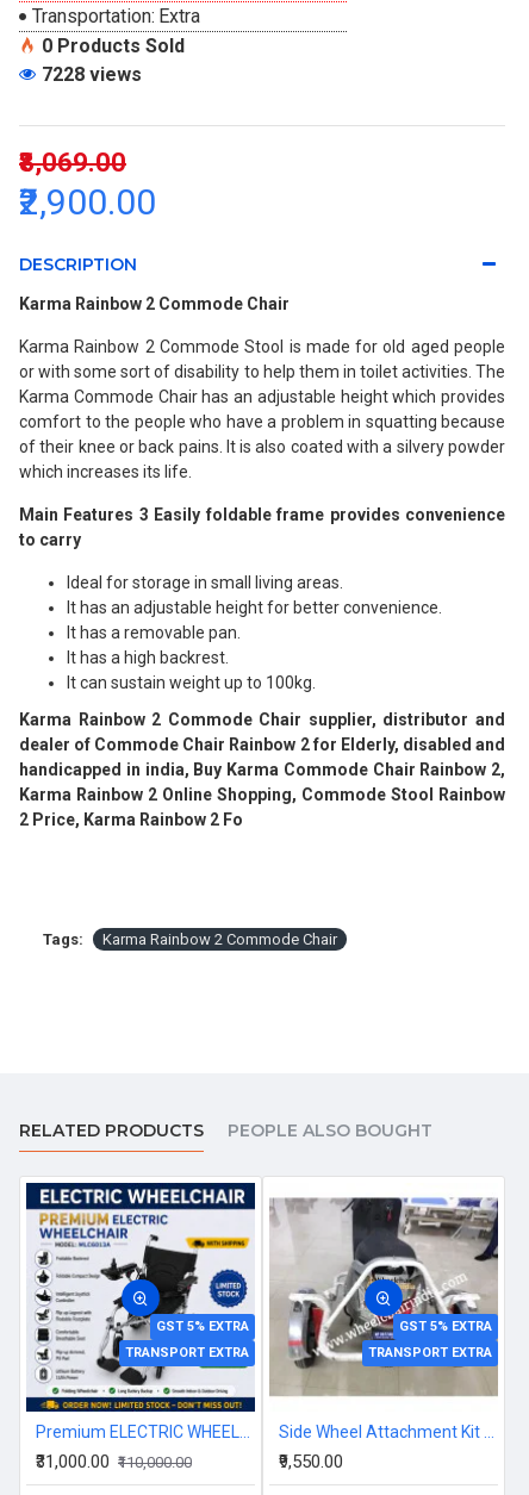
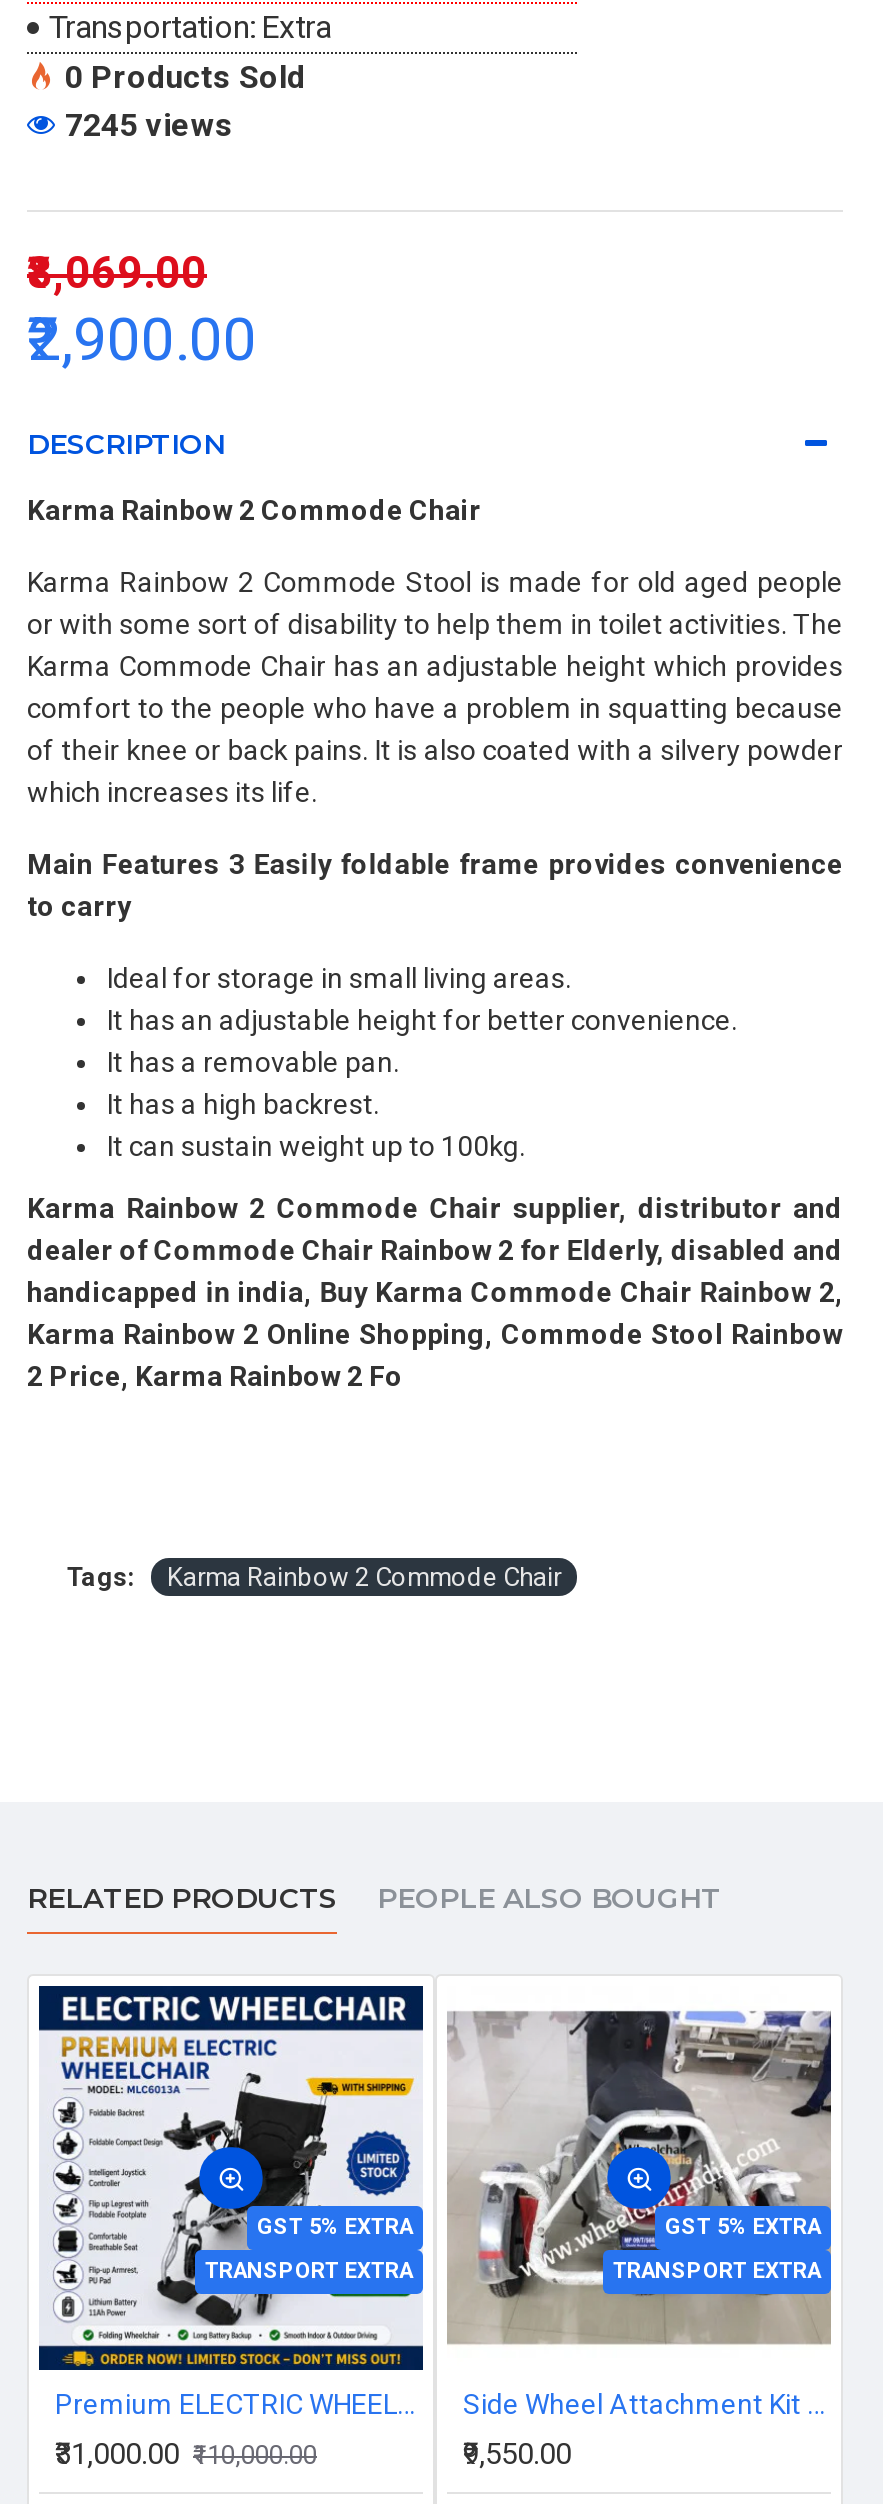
- 7228 views
+ 7245 views
